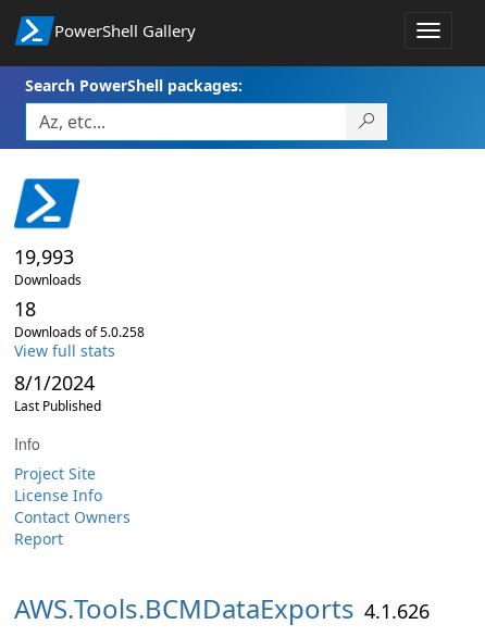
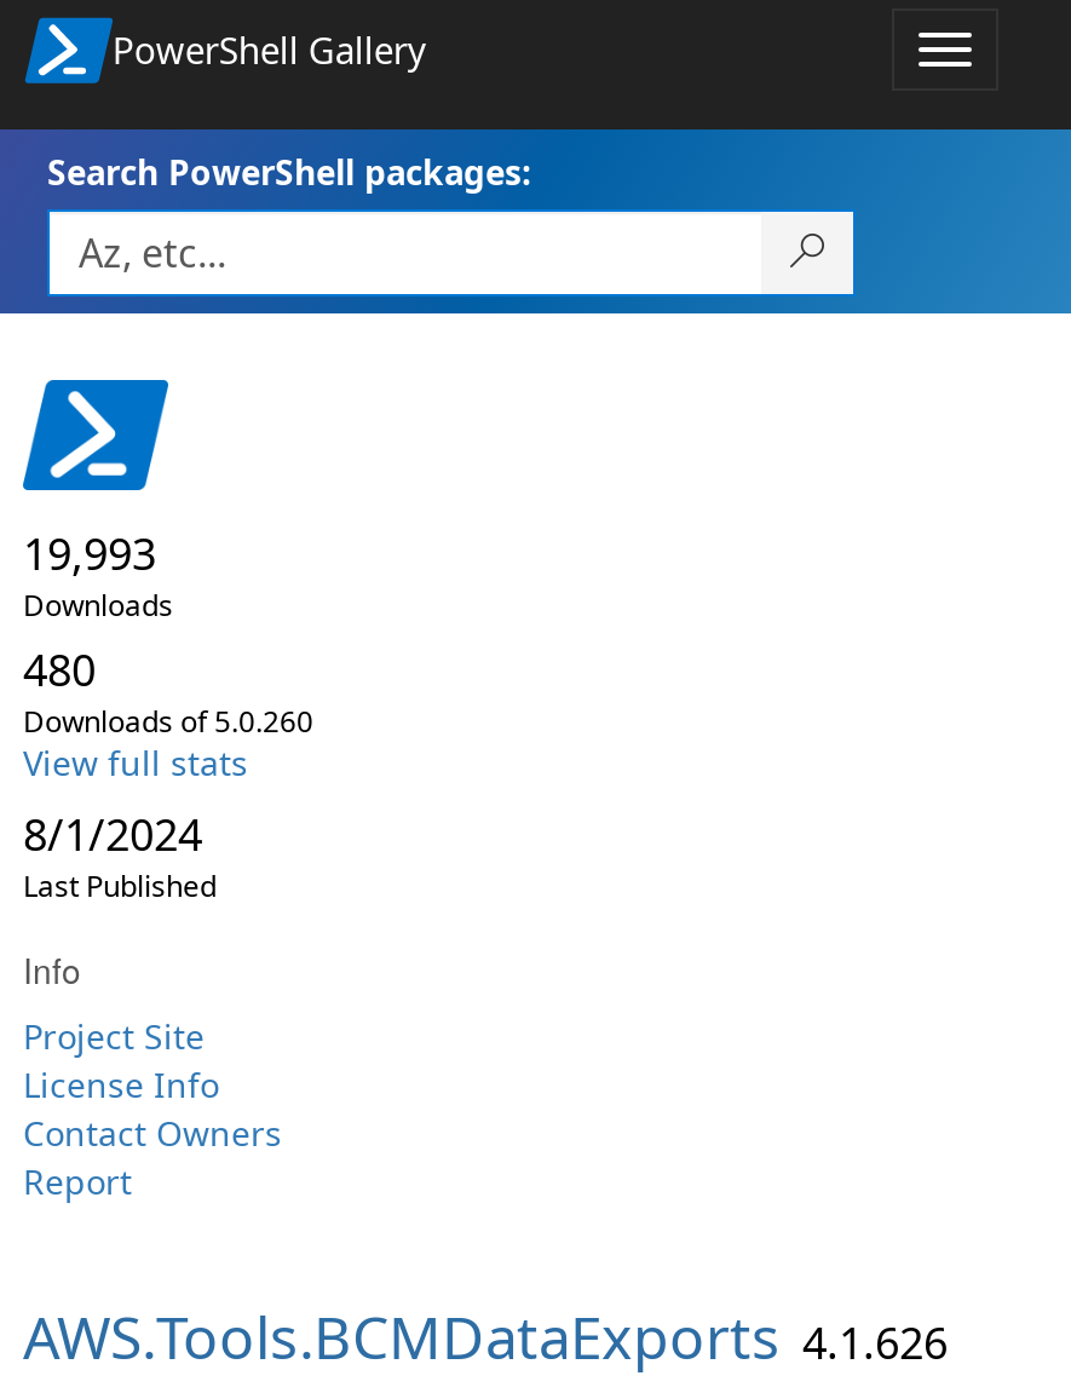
- 18
+ 480

- Downloads of 5.0.258
+ Downloads of 5.0.260
